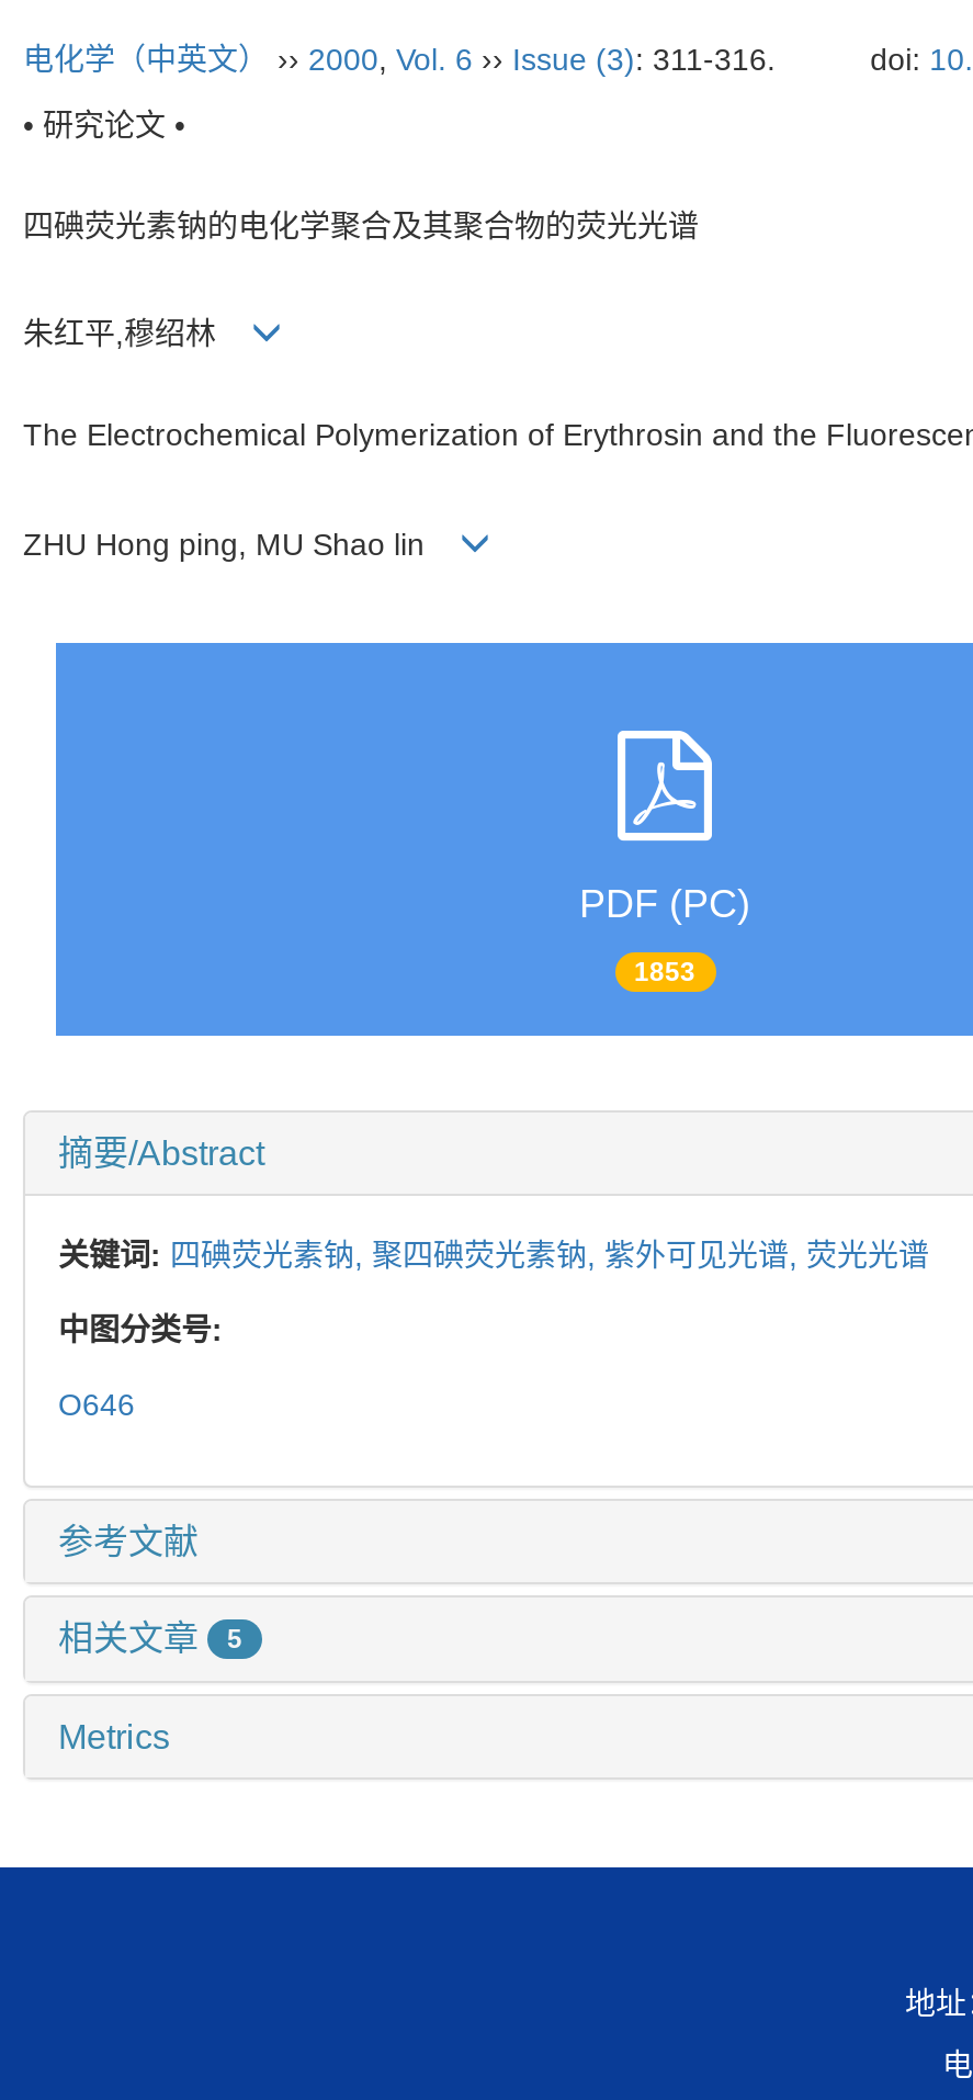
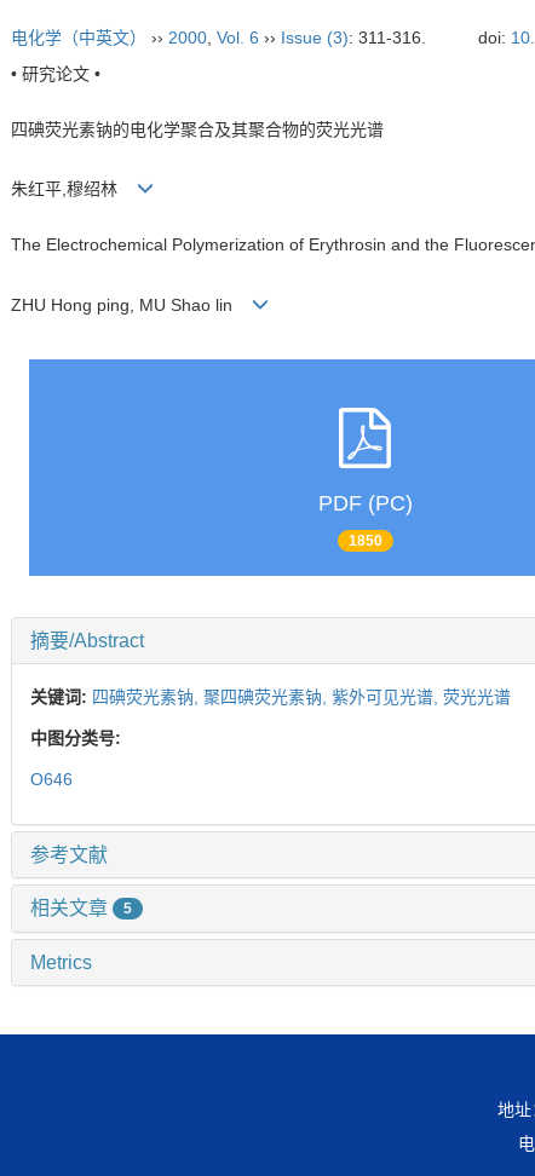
- 1853
+ 1850
